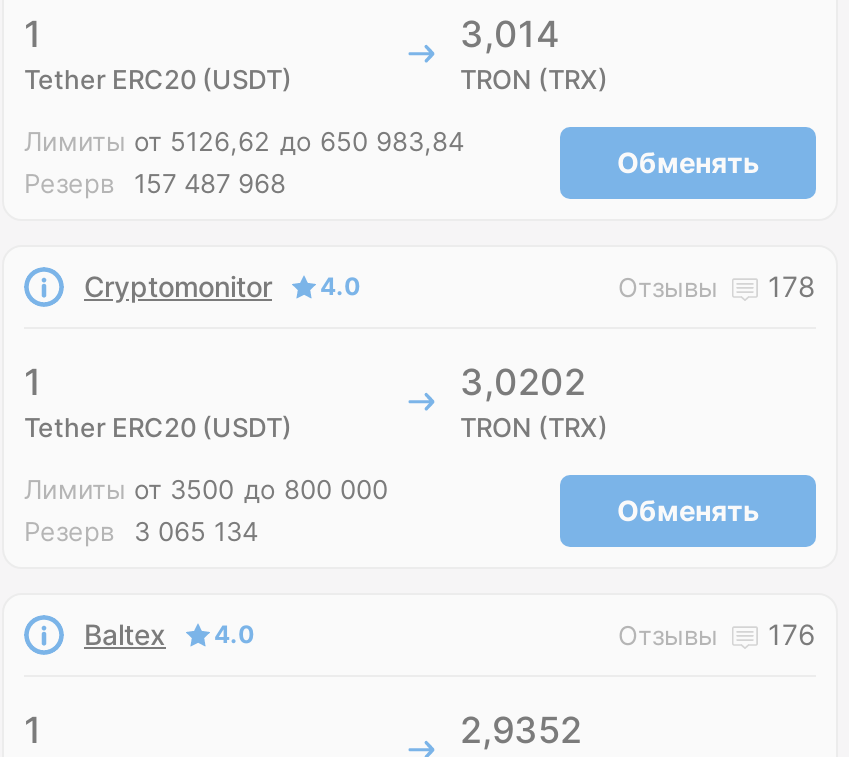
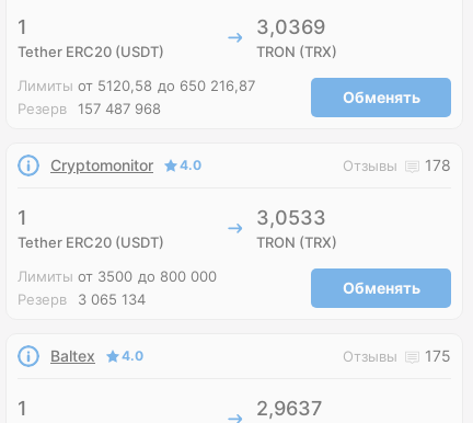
- 3,014
+ 3,0369

- Лимиты от 5126,62 до 650 983,84
+ Лимиты от 5120,58 до 650 216,87

- 3,0202
+ 3,0533

- Отзывы 176
+ Отзывы 175

- 2,9352
+ 2,9637
